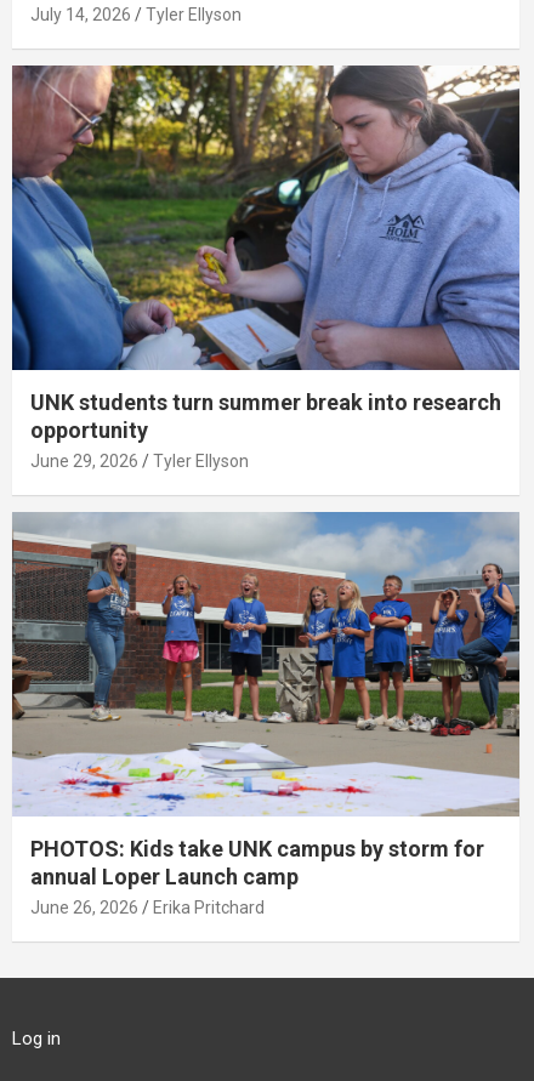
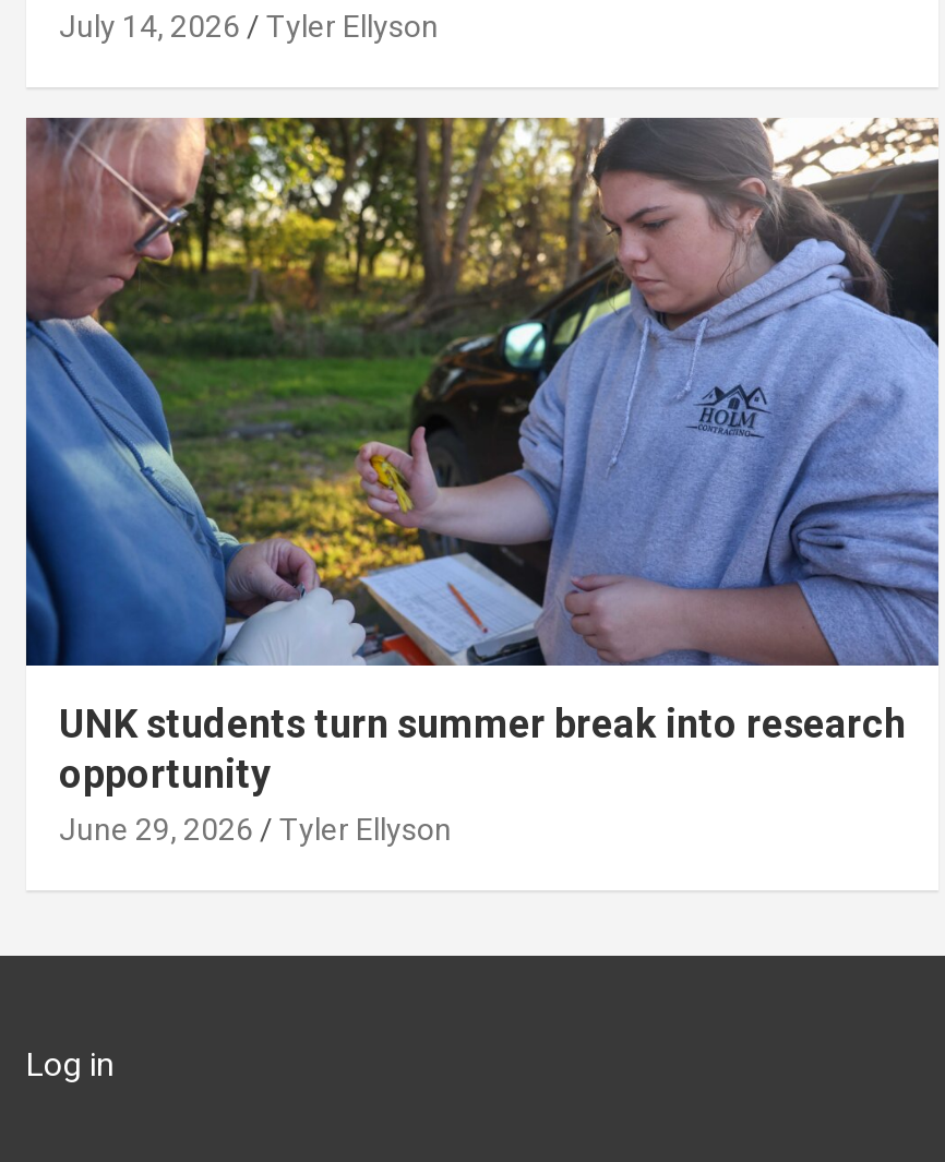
- [image]
- PHOTOS: Kids take UNK campus by storm for
- annual Loper Launch camp
- June 26, 2026
- Erika Pritchard
